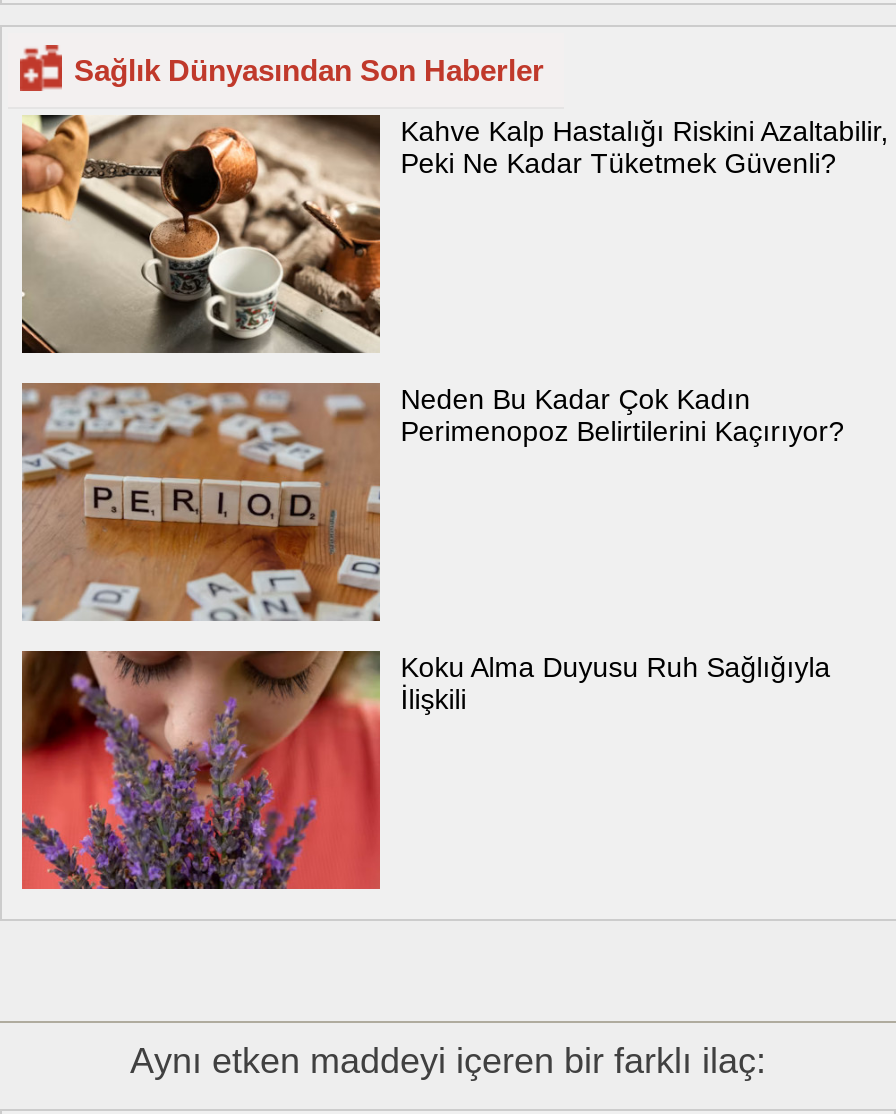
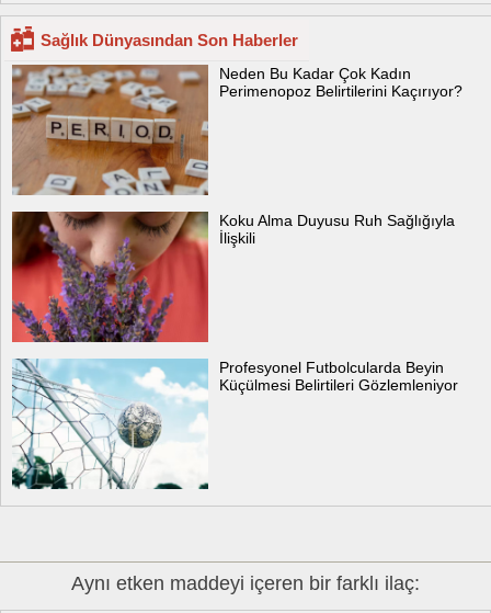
- [image]
- Kahve Kalp Hastalığı Riskini Azaltabilir,
- Peki Ne Kadar Tüketmek Güvenli?

moved up: [image] | Neden Bu Kadar Çok Kadın | Perimenopoz Belirtilerini Kaçırıyor? | Koku Alma Duyusu Ruh Sağlığıyla | İlişkili

moved up: [image]

+ [image]
+ Profesyonel Futbolcularda Beyin
+ Küçülmesi Belirtileri Gözlemleniyor
